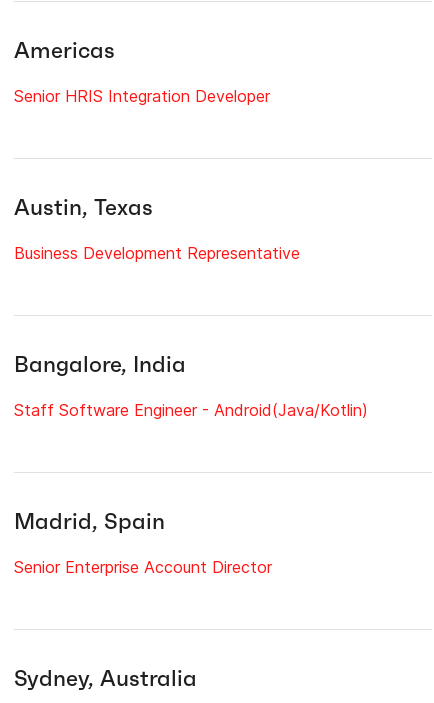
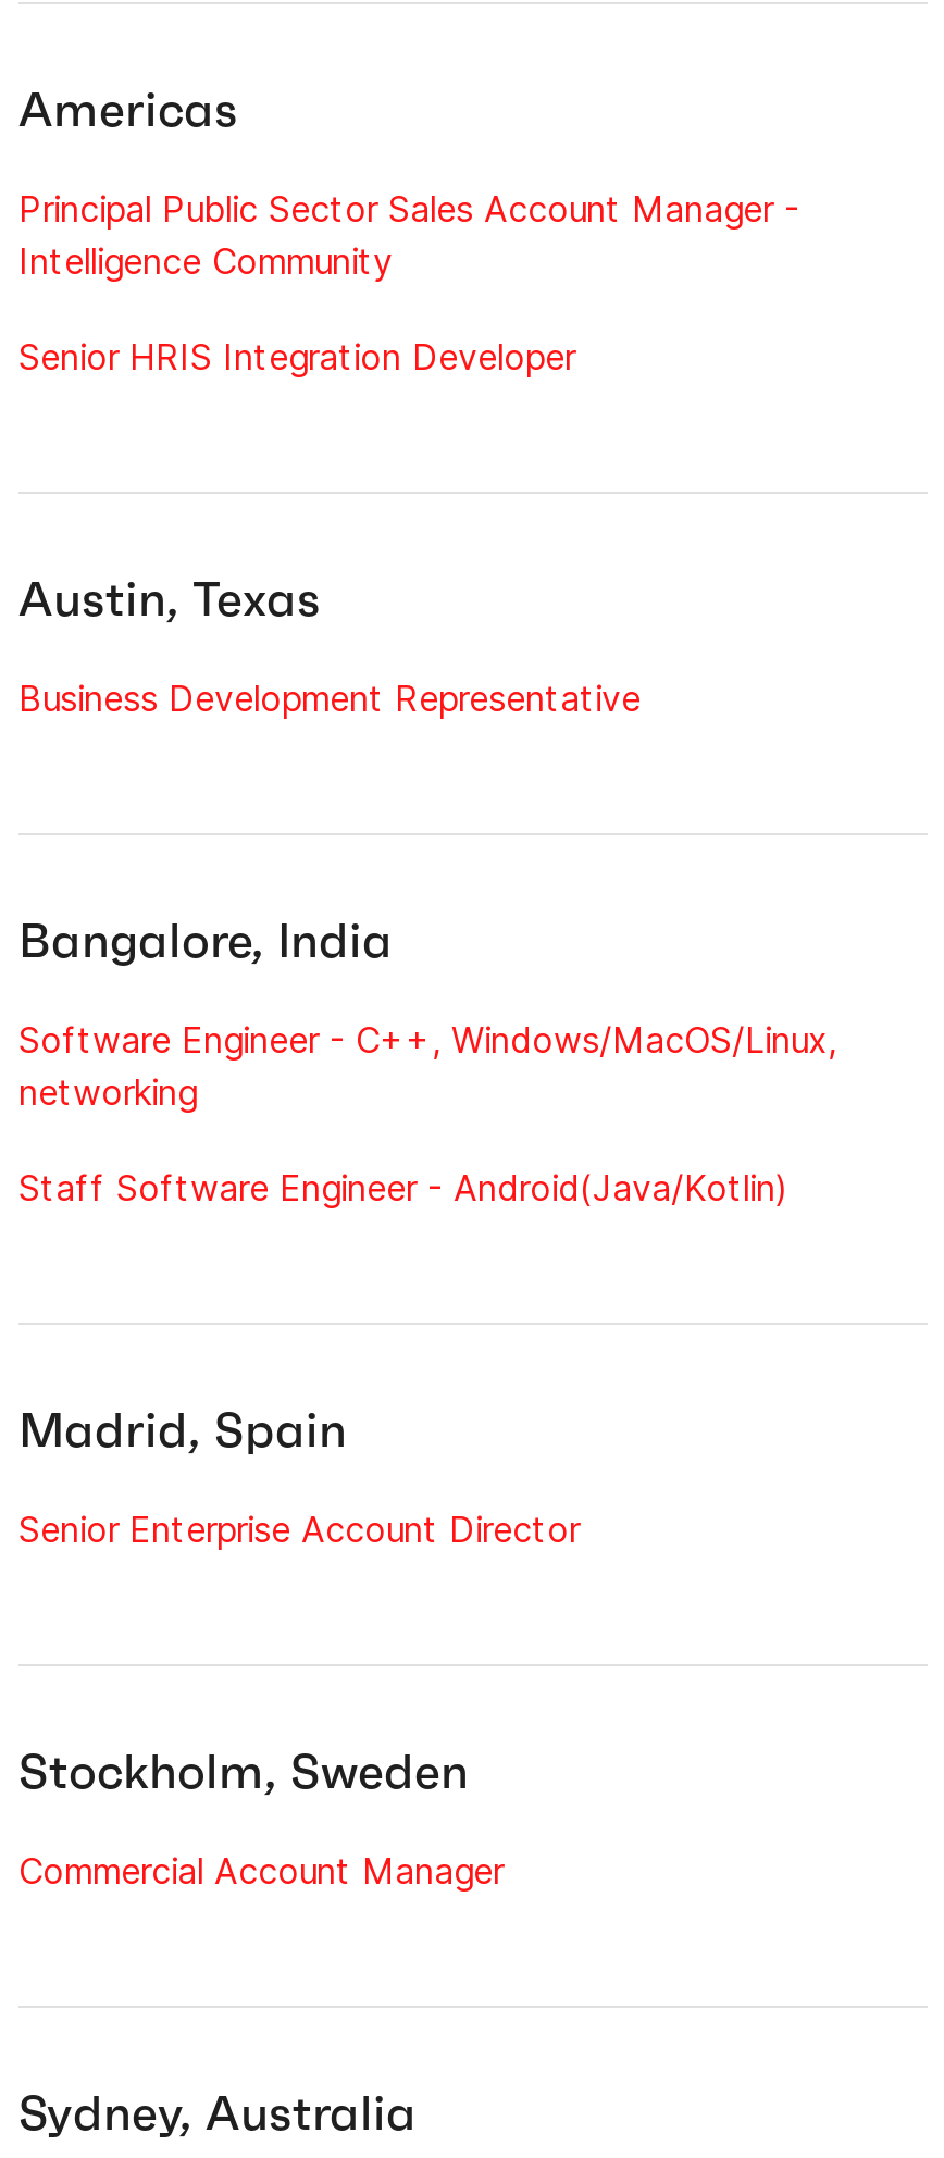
+ Principal Public Sector Sales Account Manager -
+ Intelligence Community

+ Software Engineer - C++, Windows/MacOS/Linux,
+ networking

+ Stockholm, Sweden
+ Commercial Account Manager
